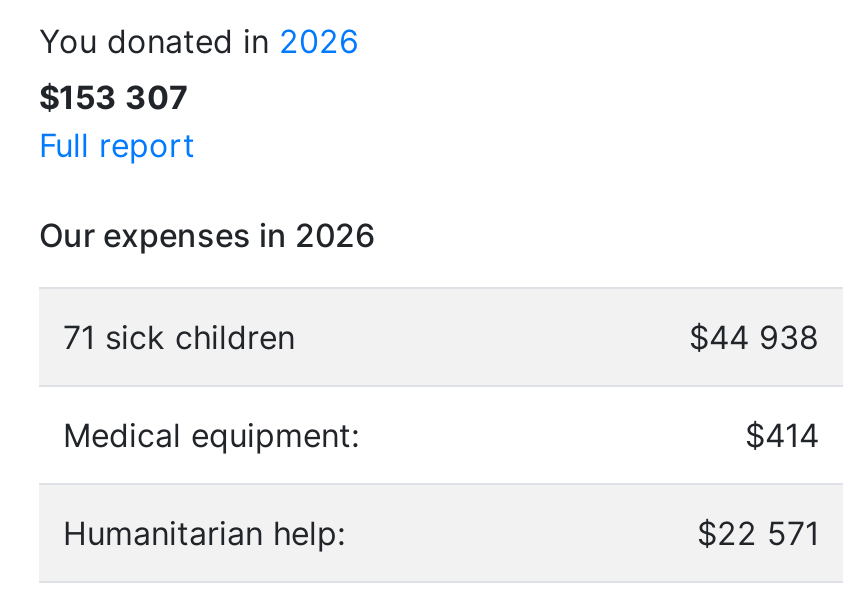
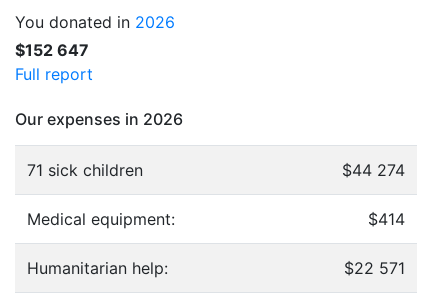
- $153 307
+ $152 647

- $44 938
+ $44 274
